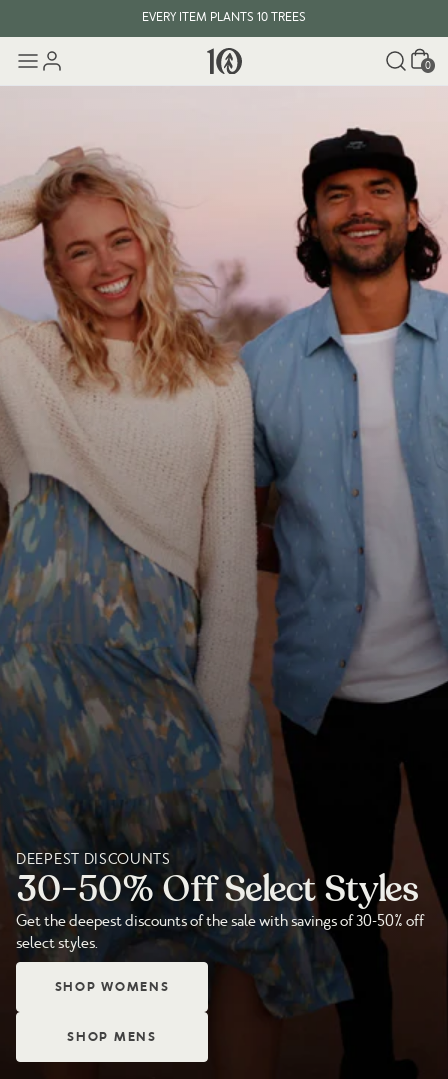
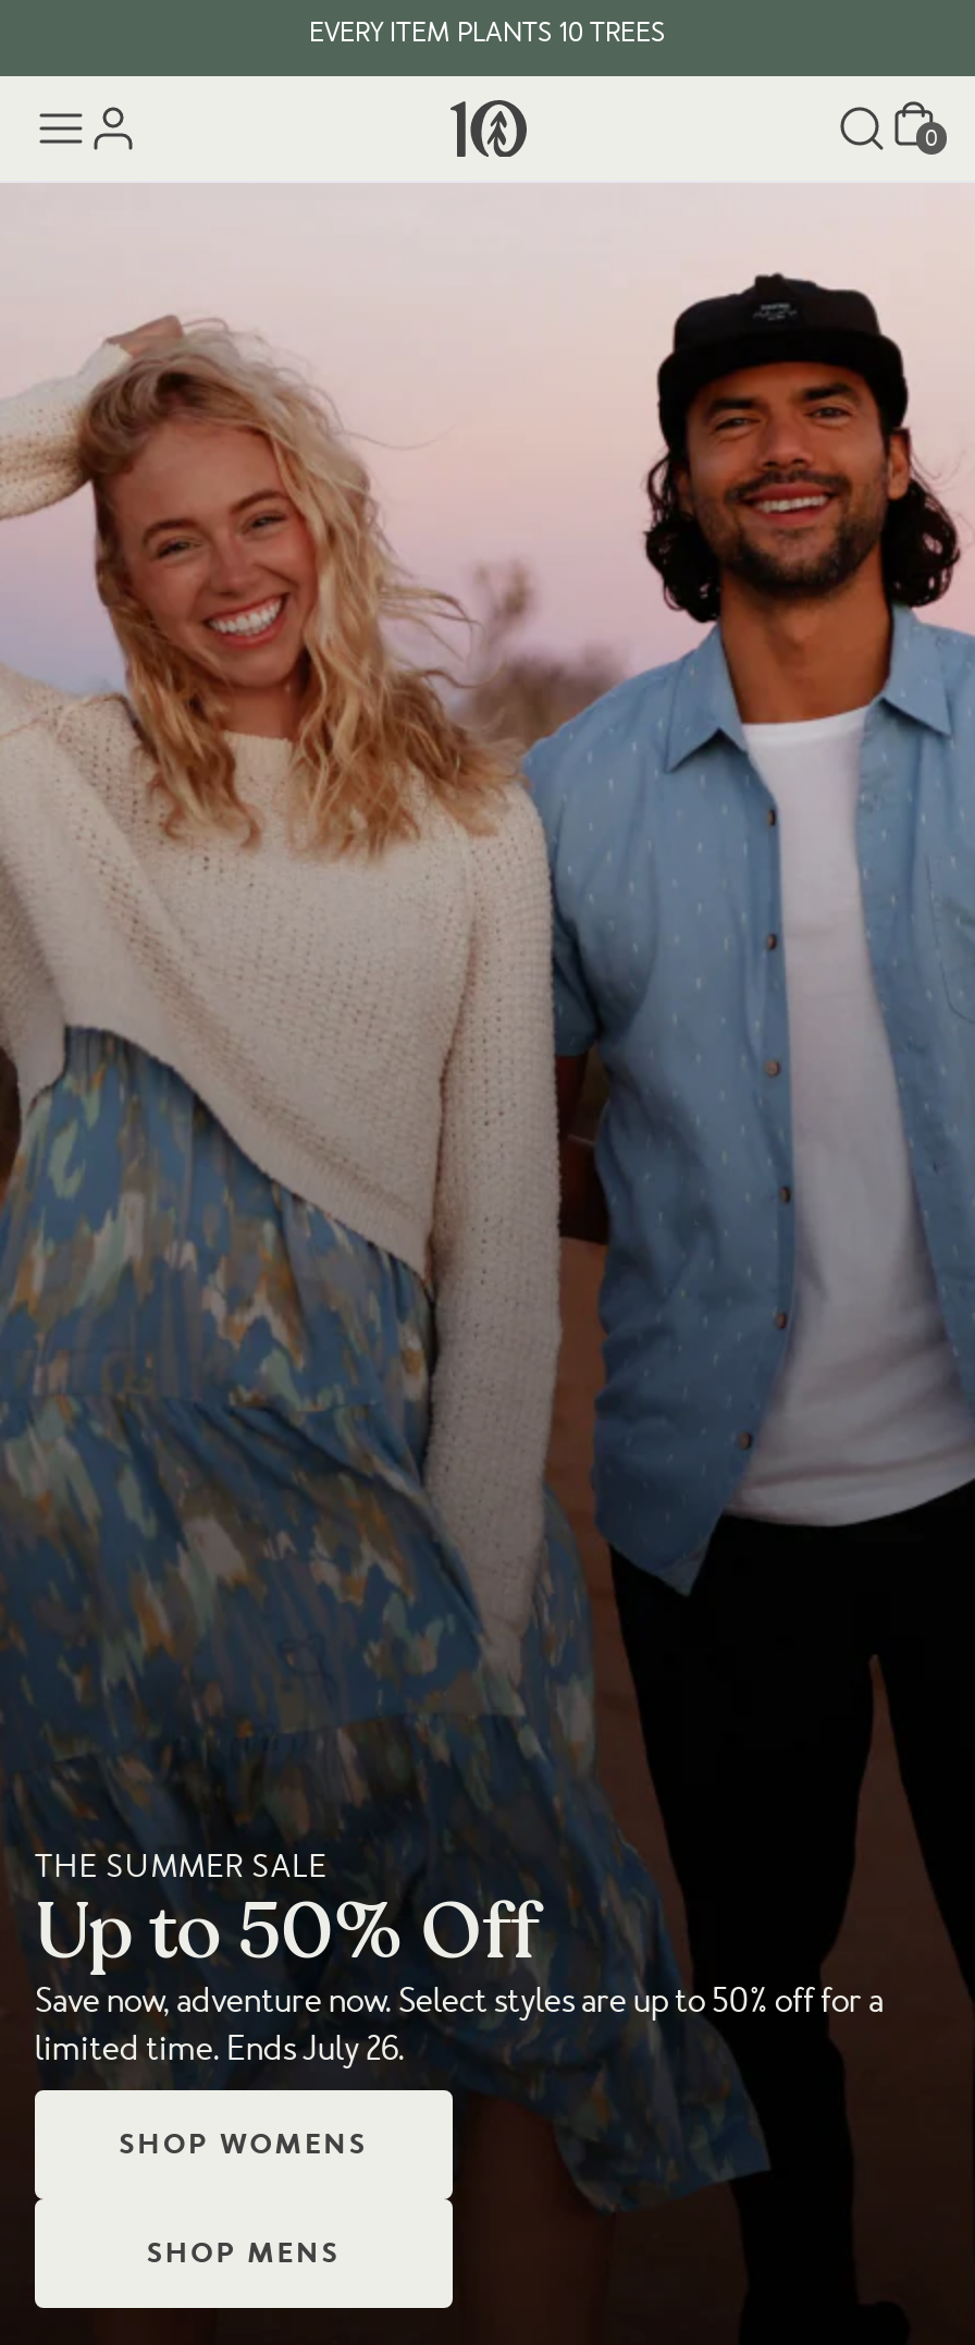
- DEEPEST DISCOUNTS
- 30-50% Off Select Styles
- Get the deepest discounts of the sale with savings of 30-50% off
- select styles.
+ THE SUMMER SALE
+ Up to 50% Off
+ Save now, adventure now. Select styles are up to 50% off for a
+ limited time. Ends July 26.
